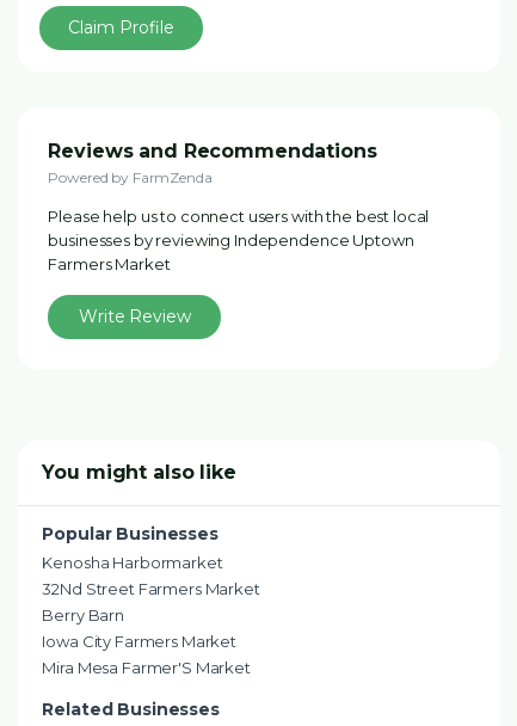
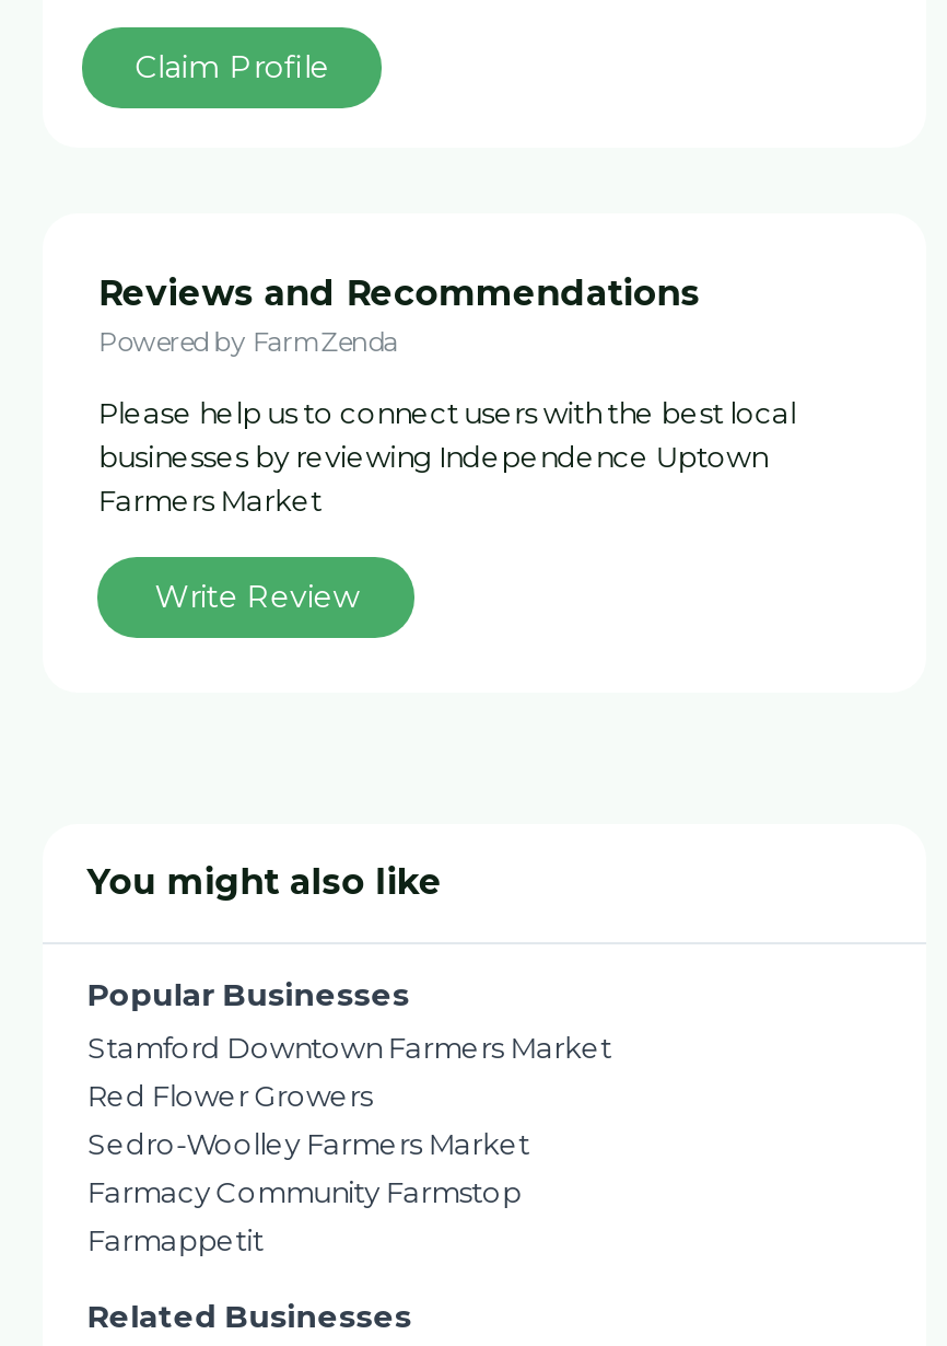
- Kenosha Harbormarket
- 32Nd Street Farmers Market
- Berry Barn
- Iowa City Farmers Market
- Mira Mesa Farmer'S Market
+ Stamford Downtown Farmers Market
+ Red Flower Growers
+ Sedro-Woolley Farmers Market
+ Farmacy Community Farmstop
+ Farmappetit
